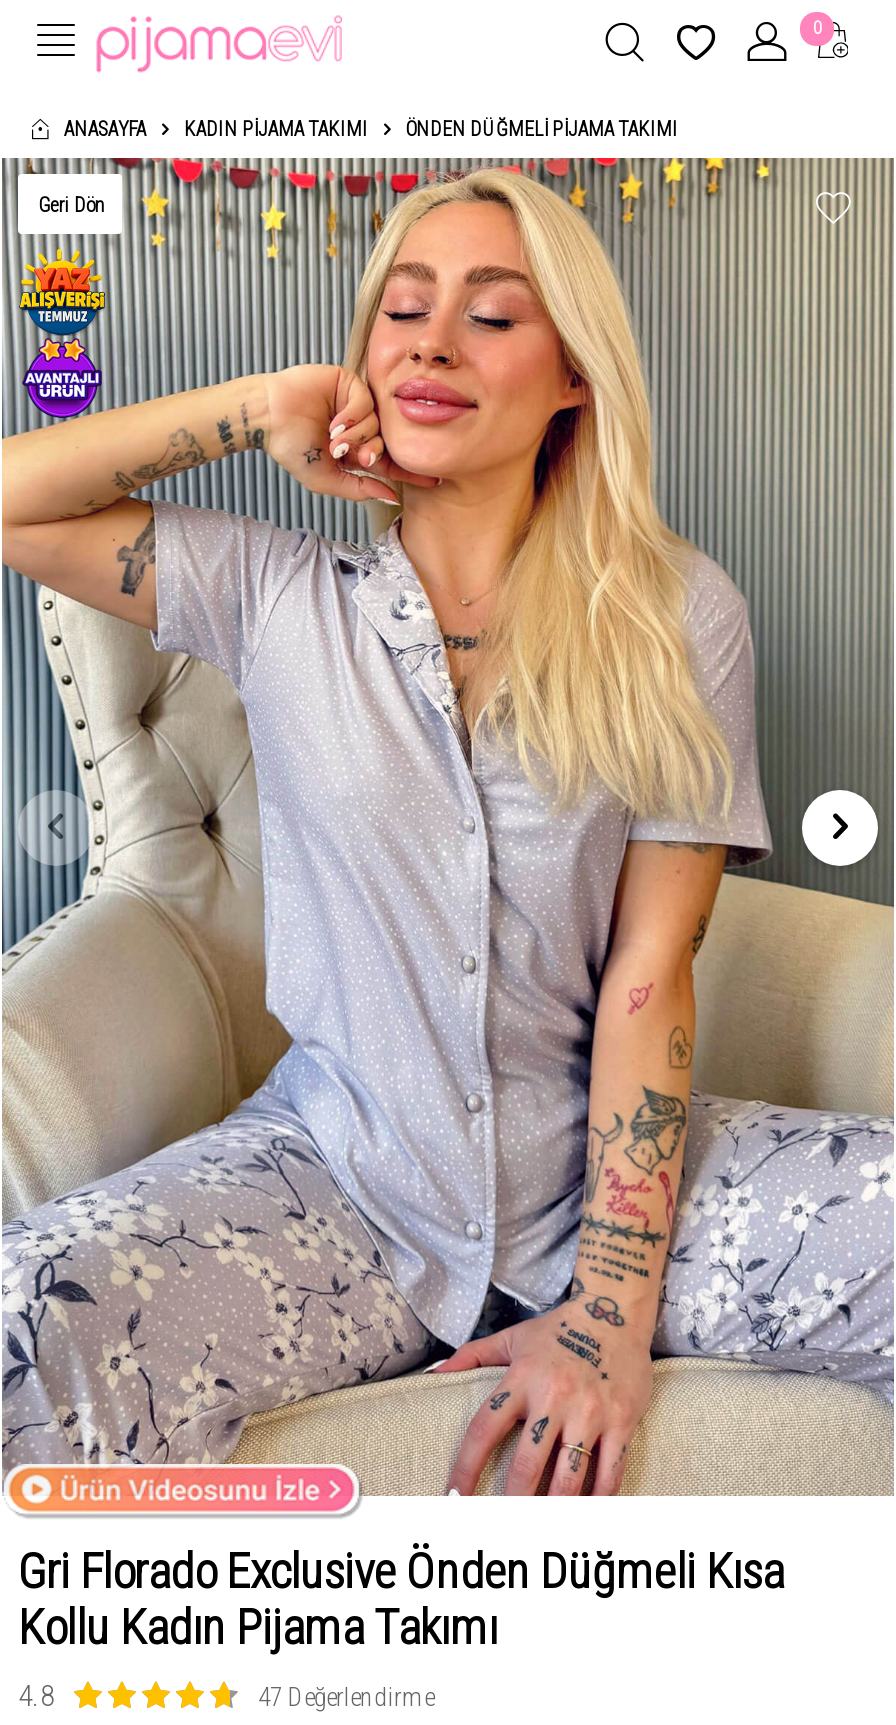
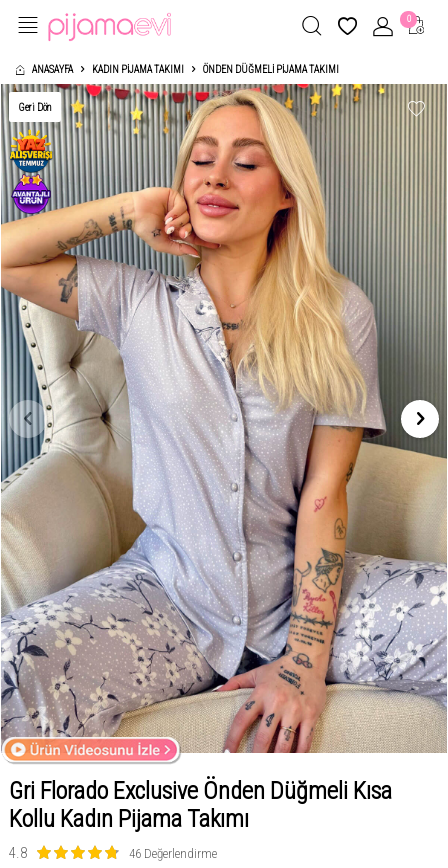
- 47 Değerlendirme
+ 46 Değerlendirme
